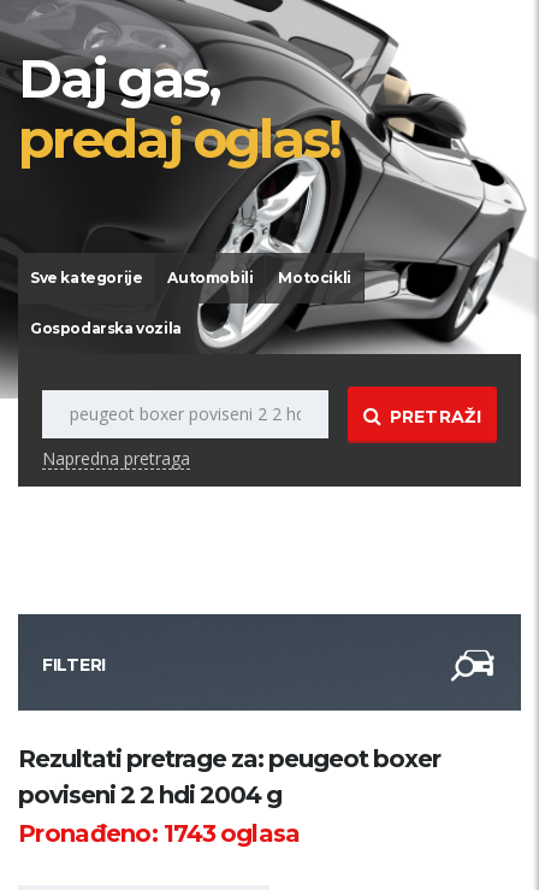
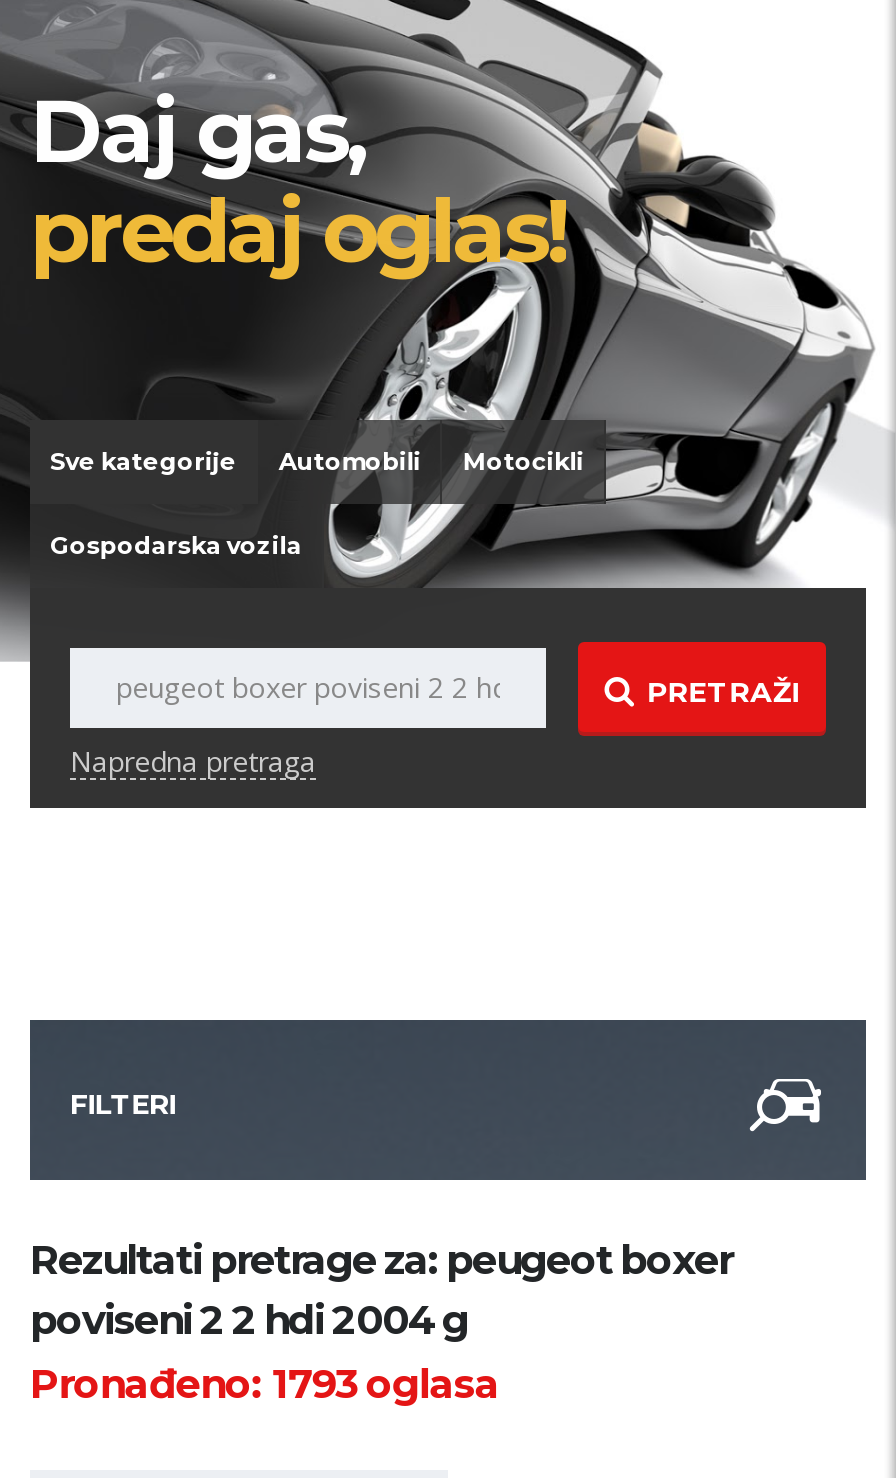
- Pronađeno: 1743 oglasa
+ Pronađeno: 1793 oglasa
